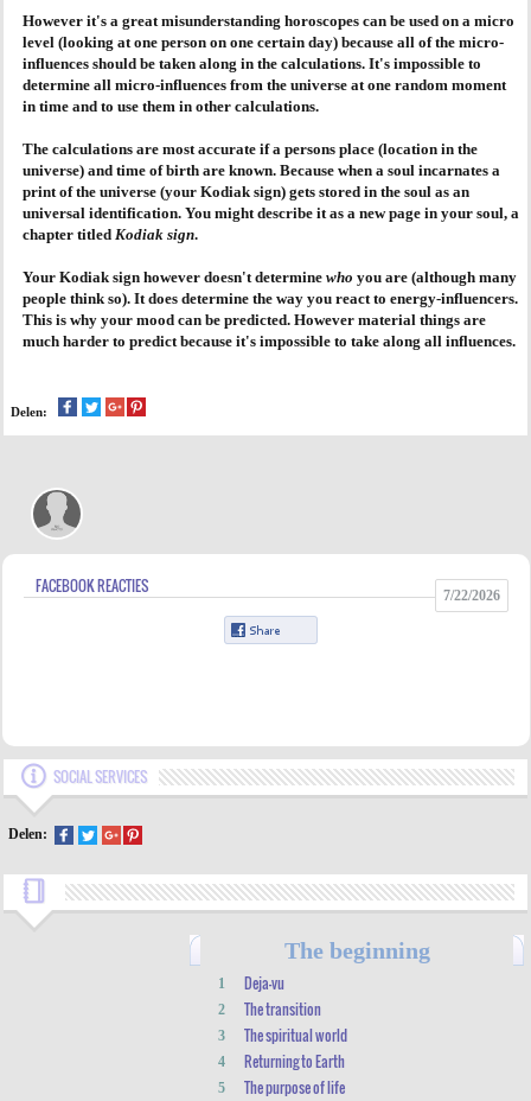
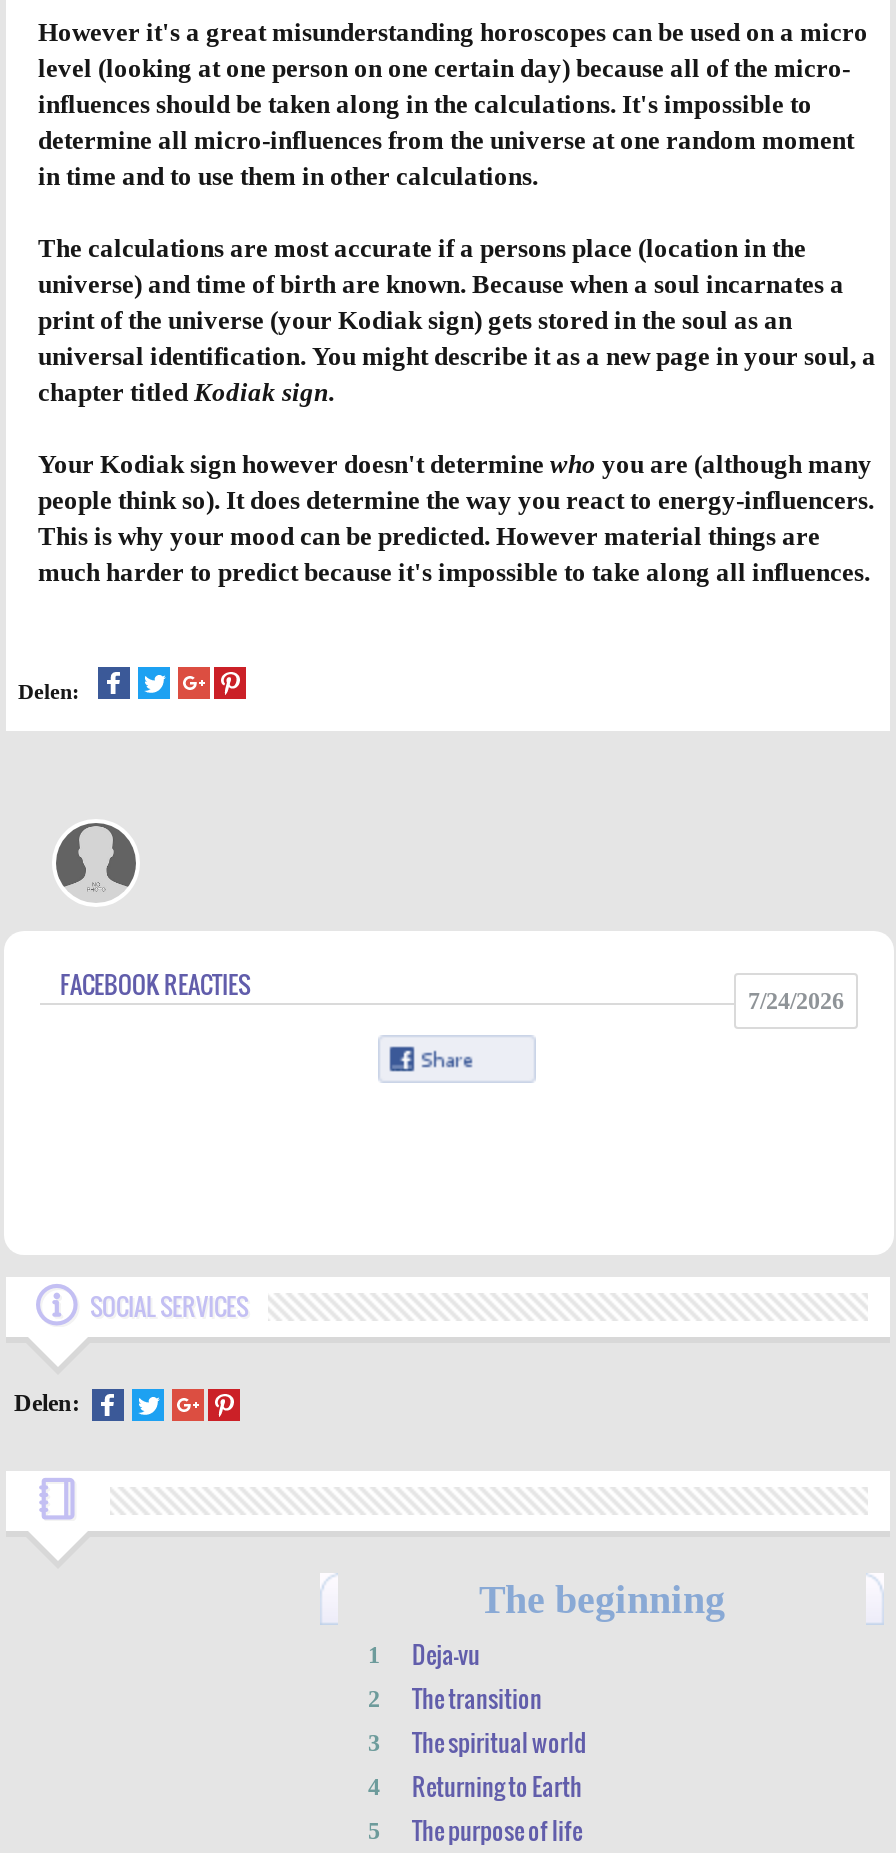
- 7/22/2026
+ 7/24/2026
